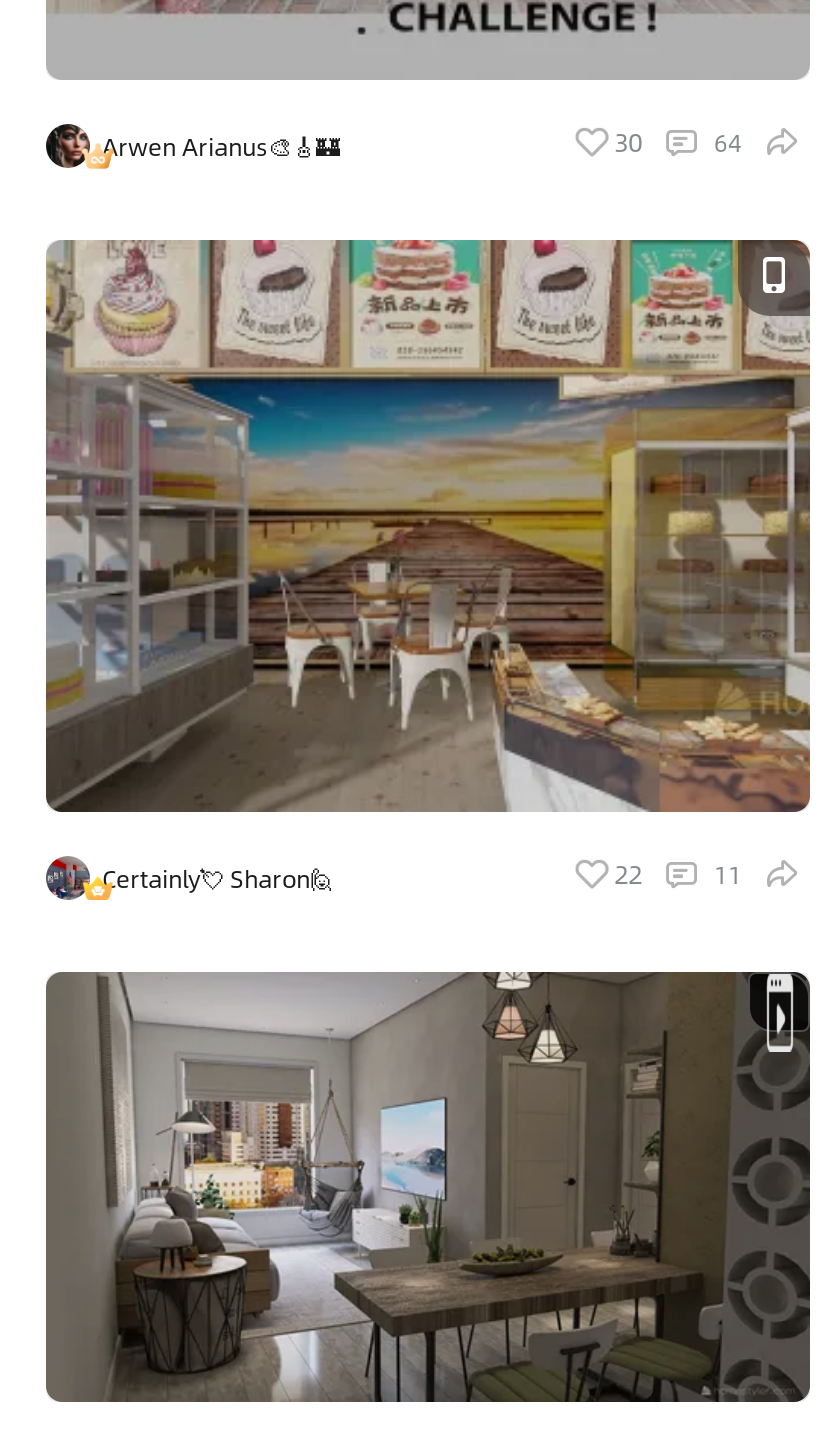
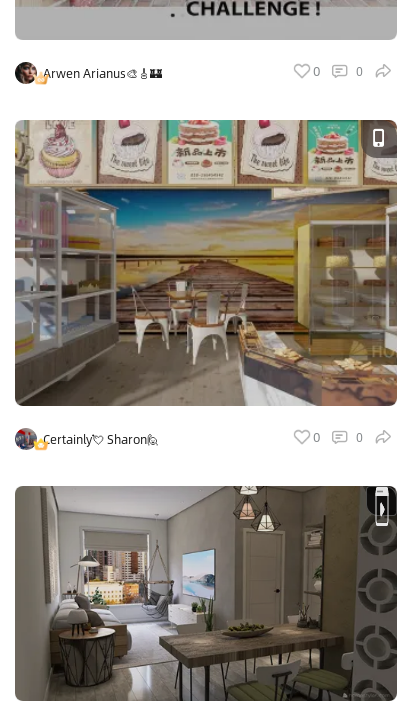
- 30
+ 0

- 64
+ 0

- 22
+ 0

- 11
+ 0
